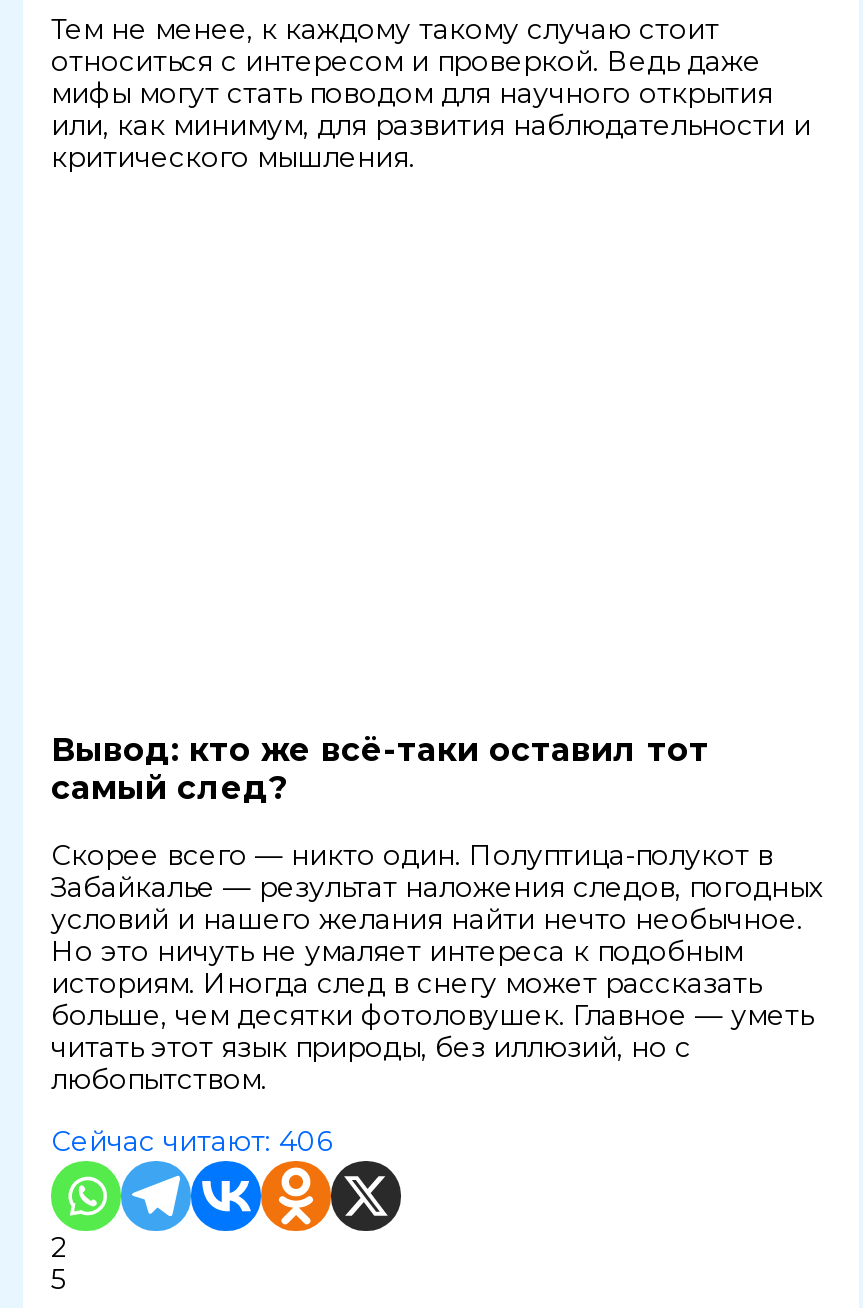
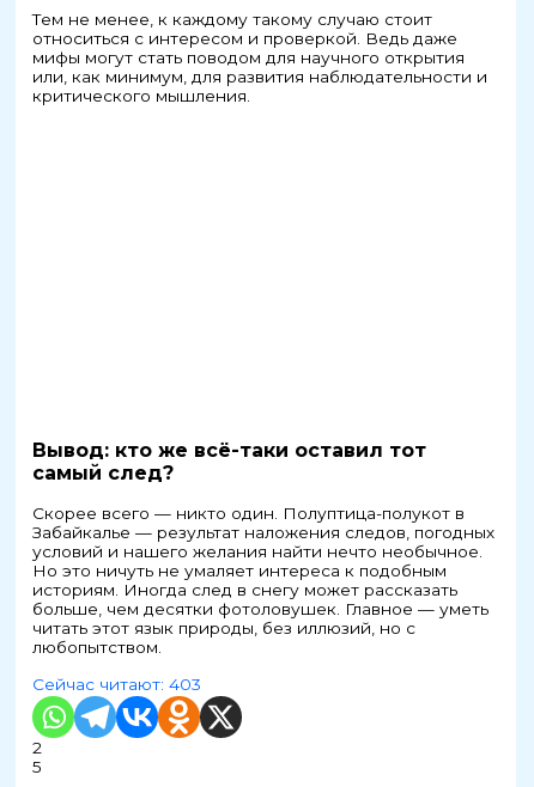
- Сейчас читают: 406
+ Сейчас читают: 403
